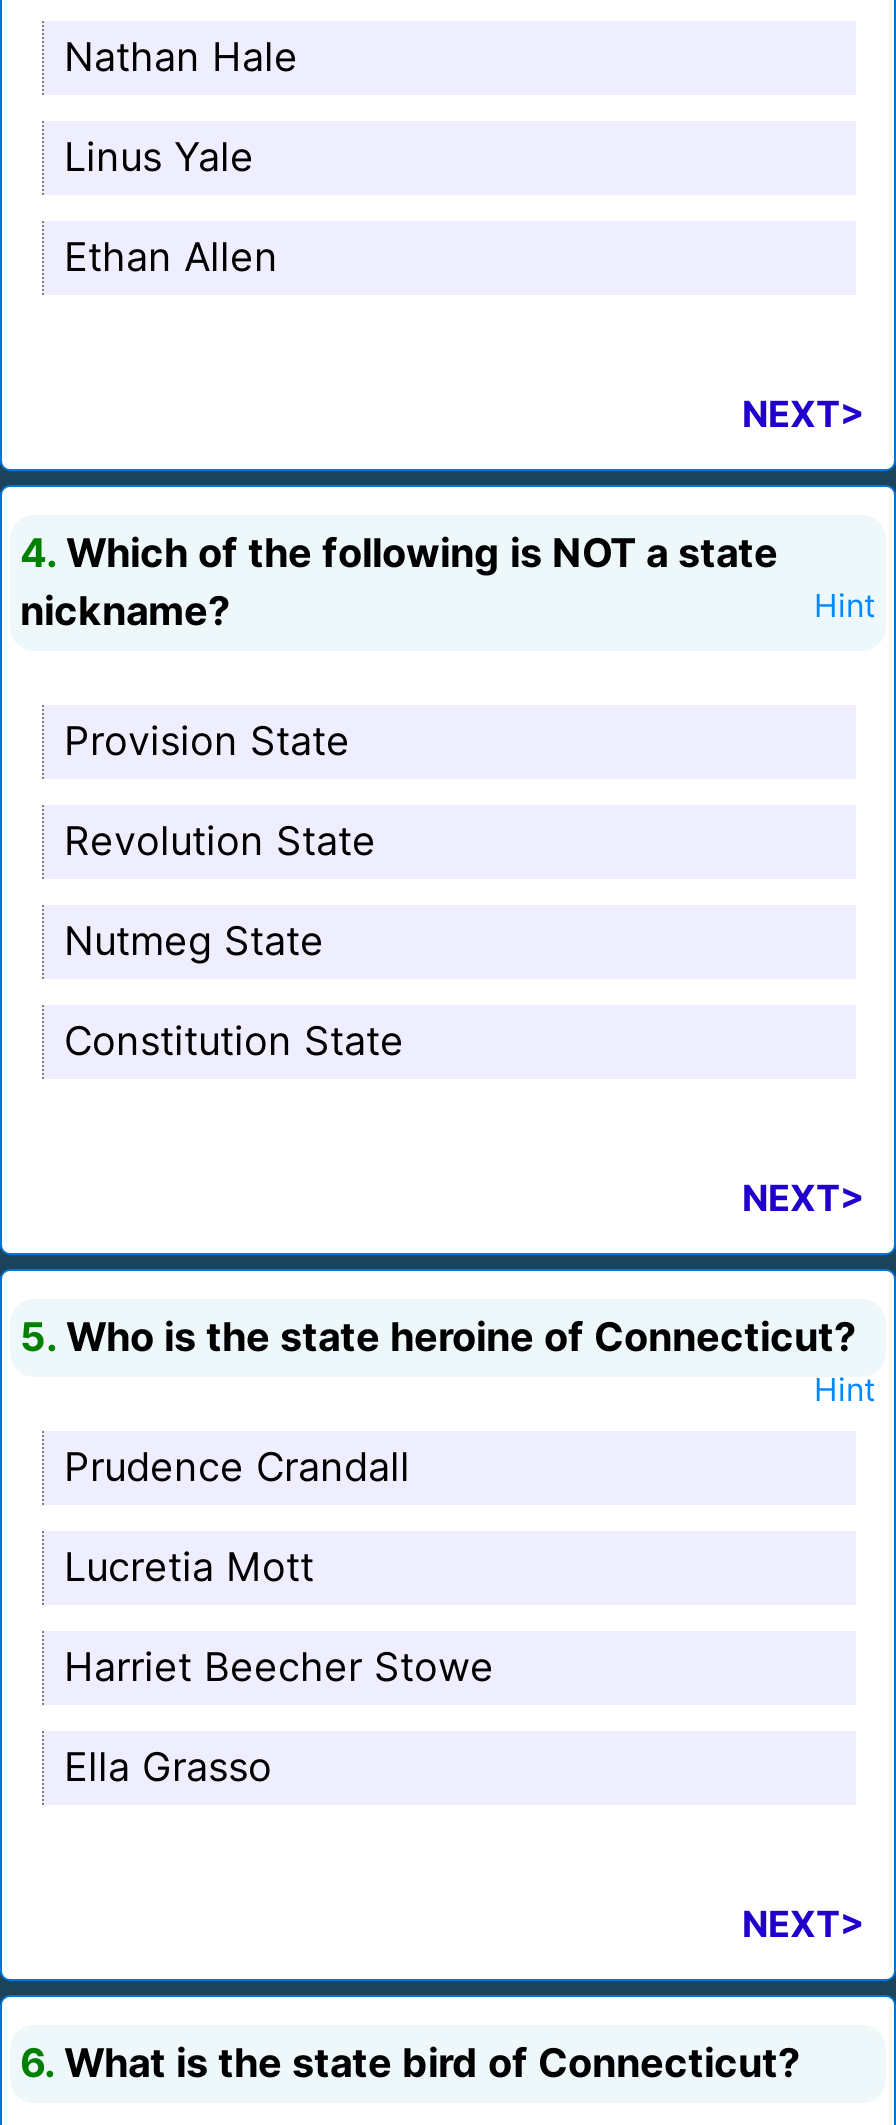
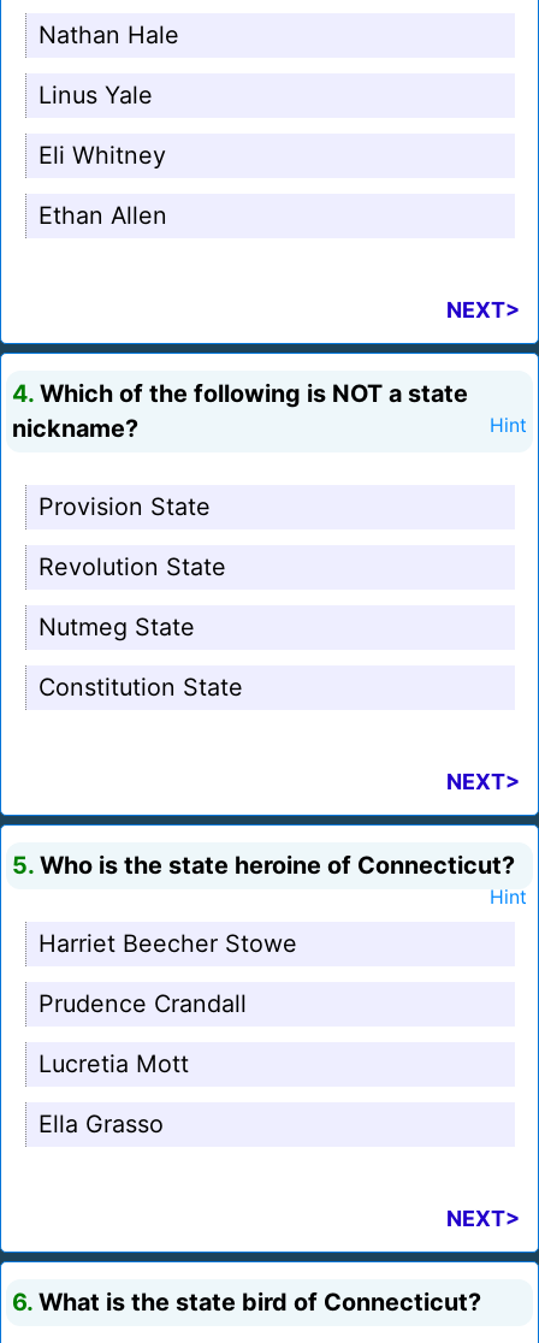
+ Eli Whitney

moved down: Prudence Crandall | Lucretia Mott

moved up: Harriet Beecher Stowe
